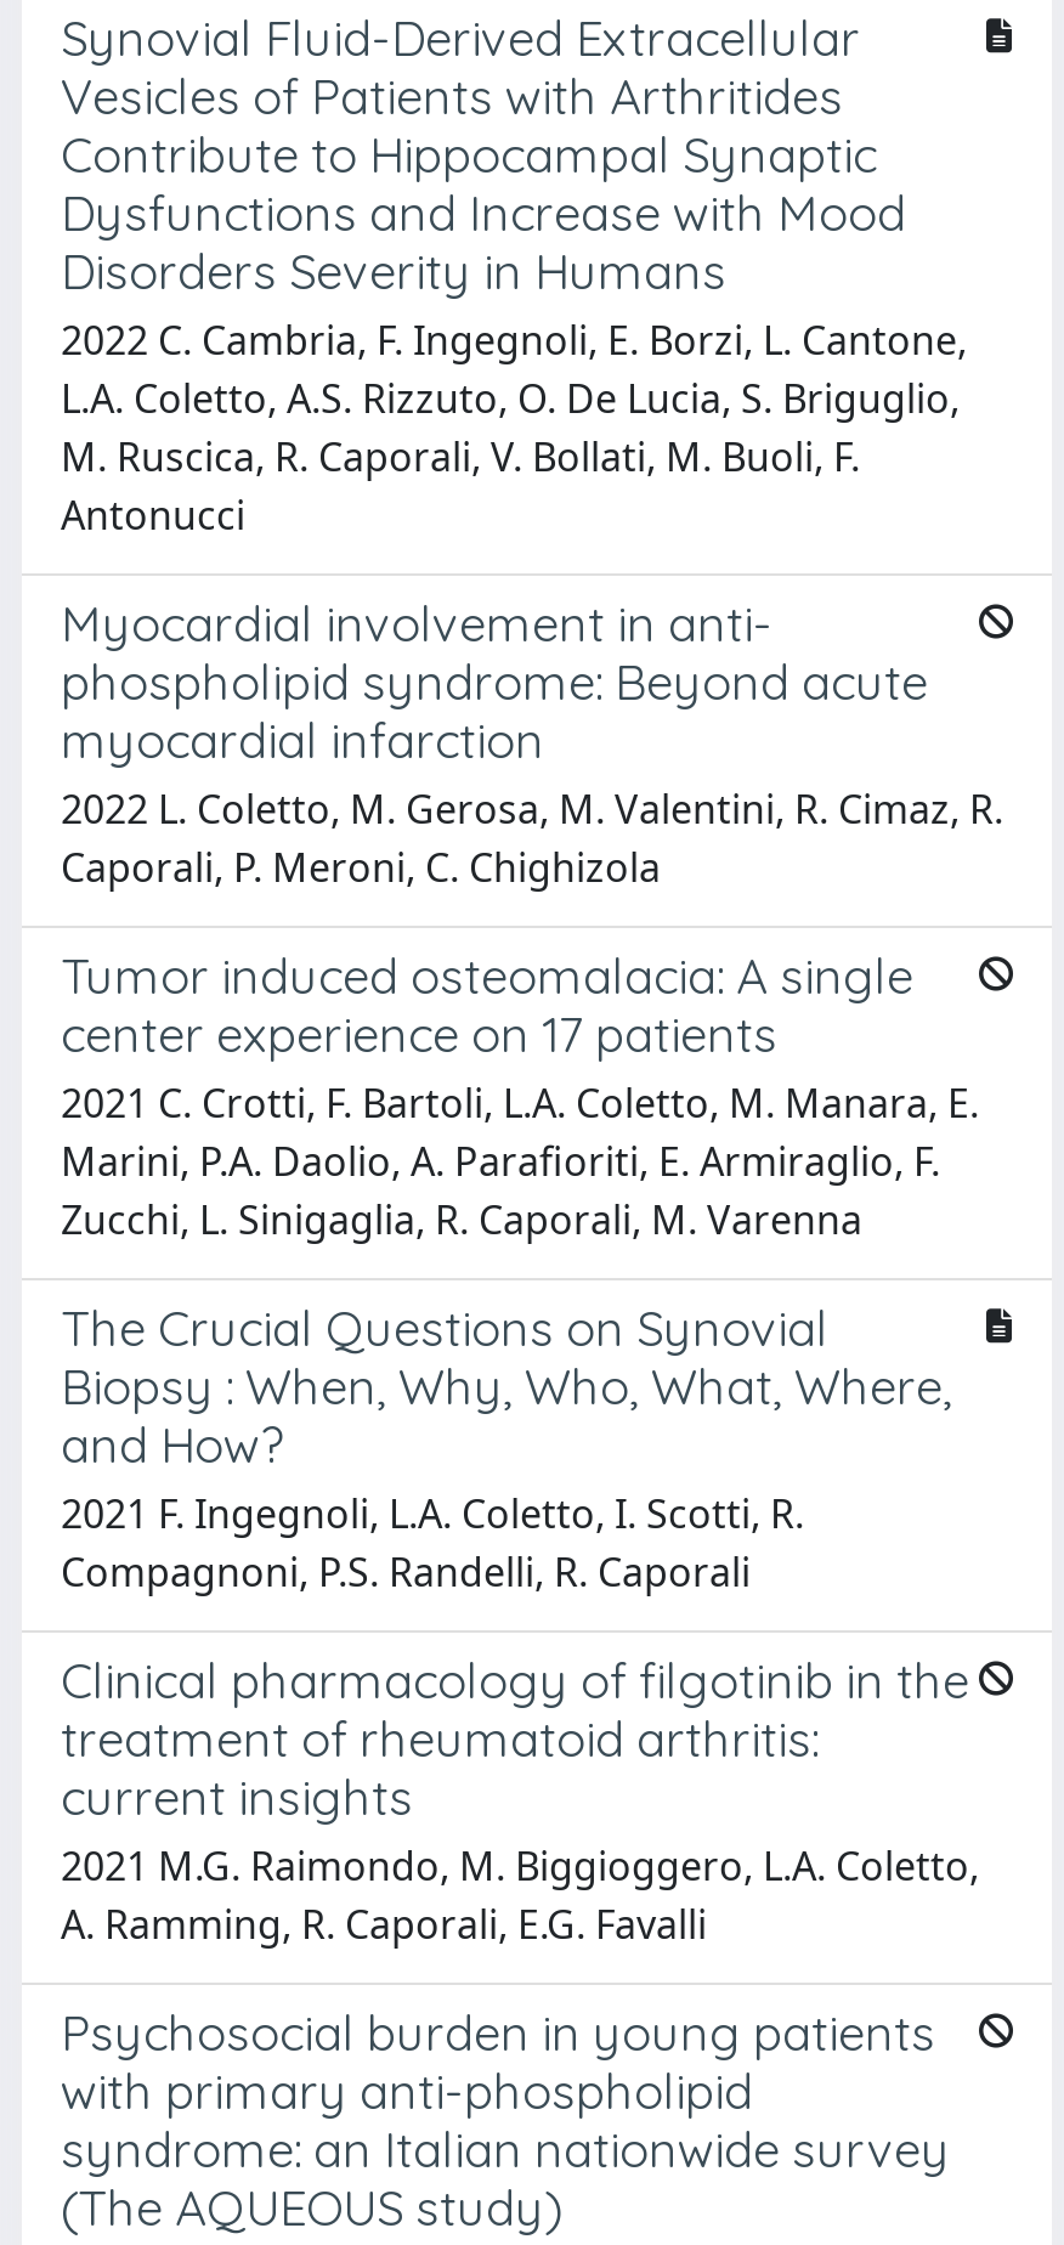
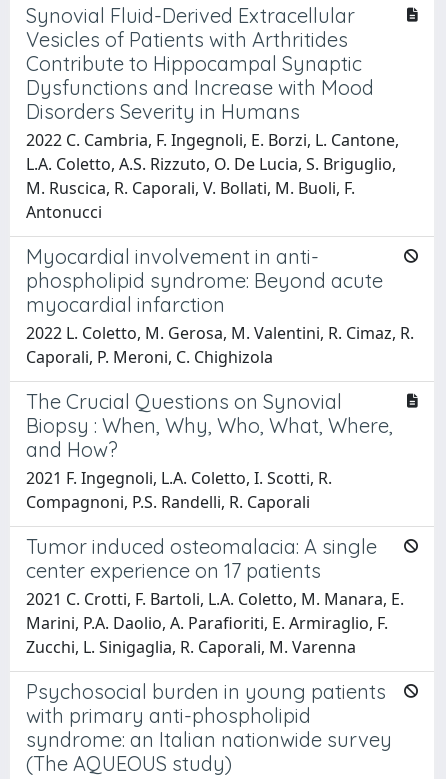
moved down: Tumor induced osteomalacia: A single | center experience on 17 patients | 2021 C. Crotti, F. Bartoli, L.A. Coletto, M. Manara, E. | Marini, P.A. Daolio, A. Parafioriti, E. Armiraglio, F. | Zucchi, L. Sinigaglia, R. Caporali, M. Varenna

- Clinical pharmacology of filgotinib in the
- treatment of rheumatoid arthritis:
- current insights
- 2021 M.G. Raimondo, M. Biggioggero, L.A. Coletto,
- A. Ramming, R. Caporali, E.G. Favalli
